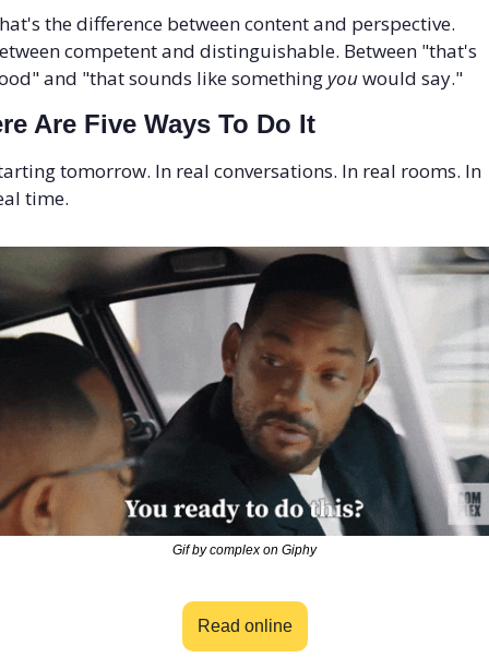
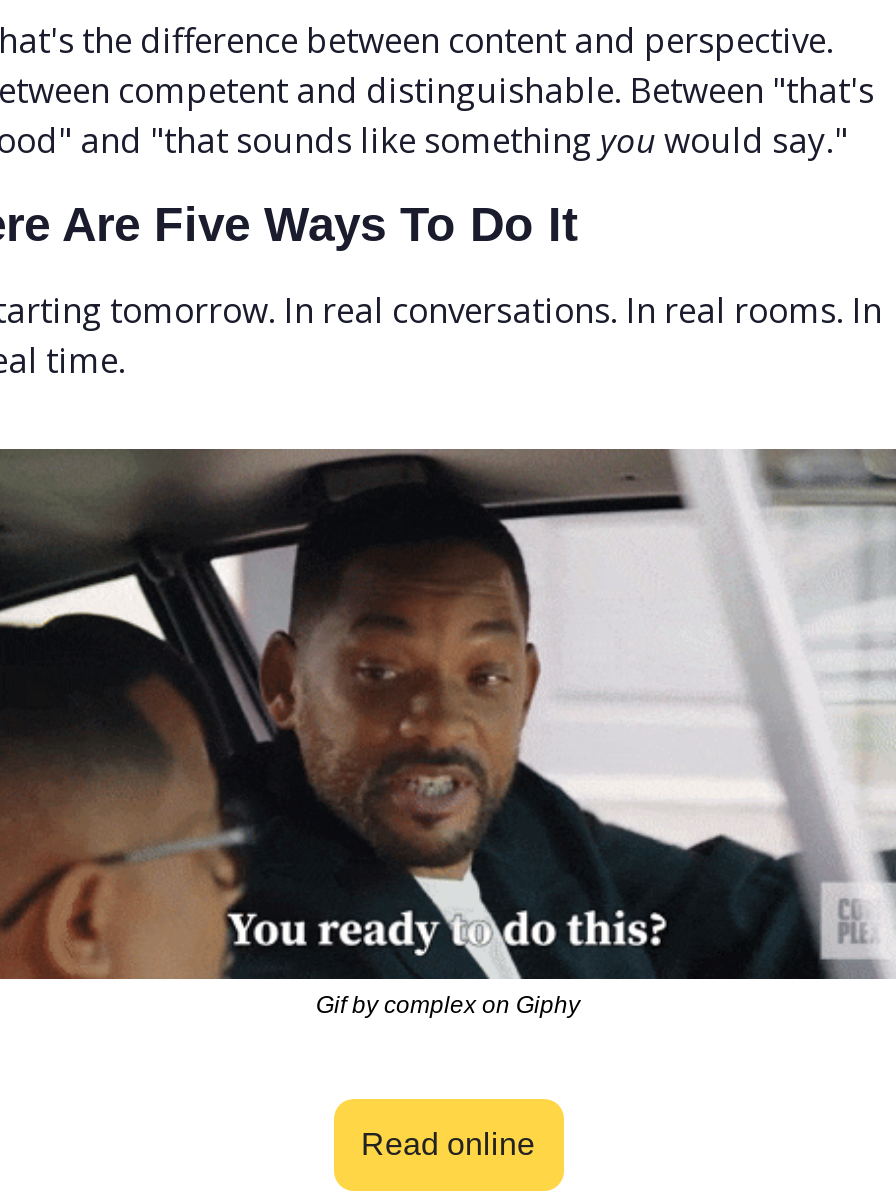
- [image]
+ [image]
